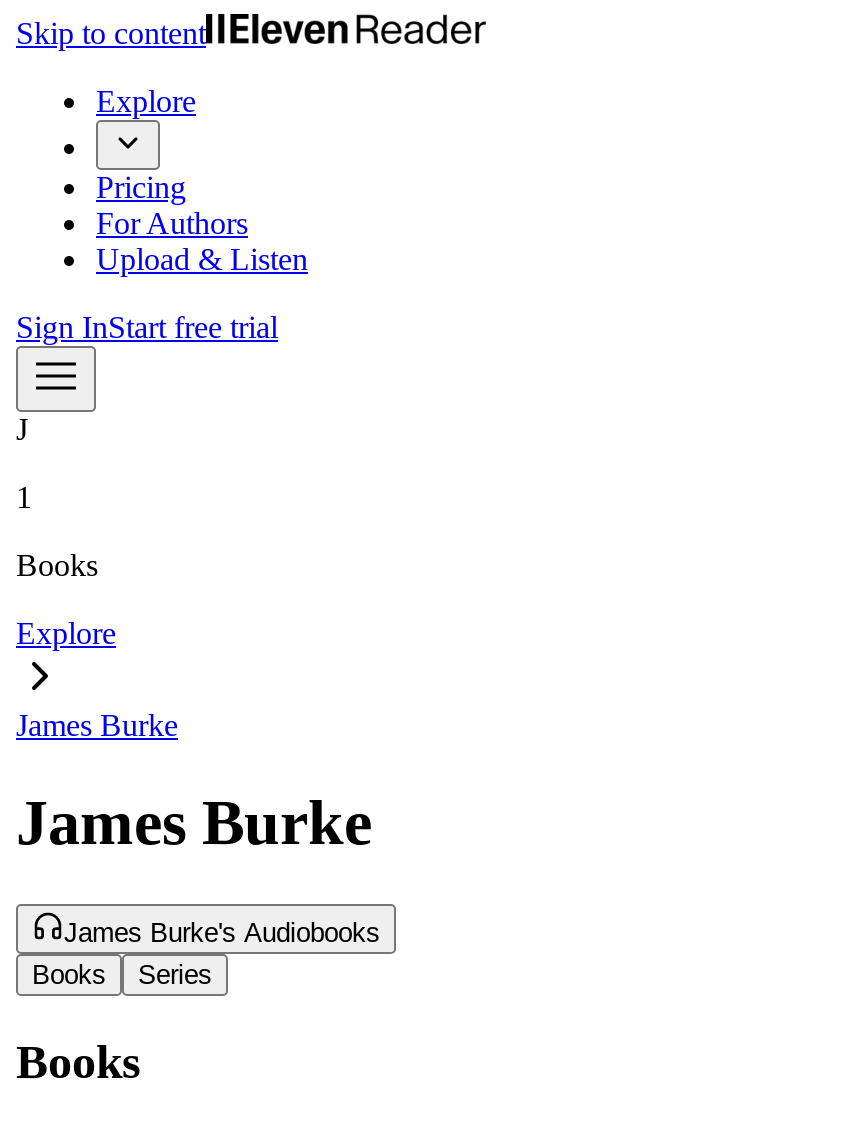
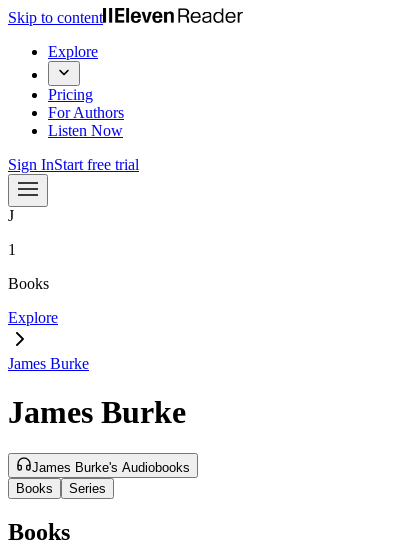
- Upload & Listen
+ Listen Now
